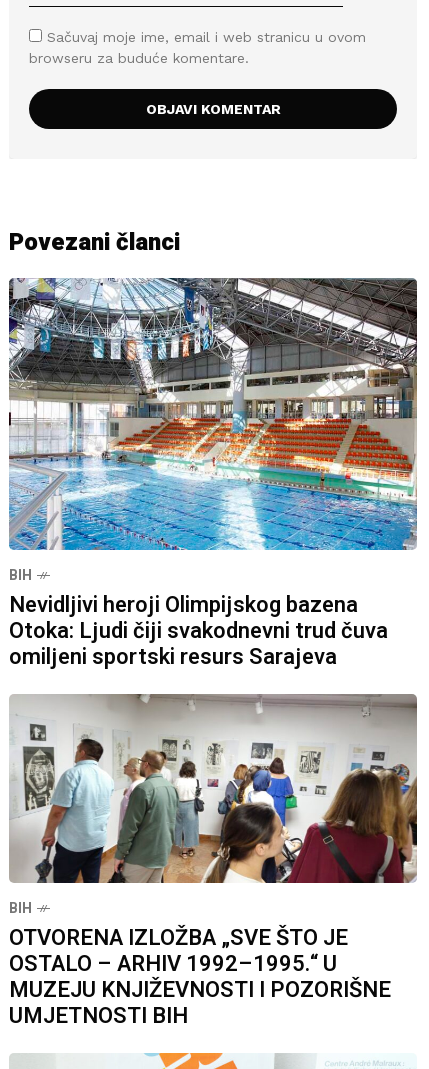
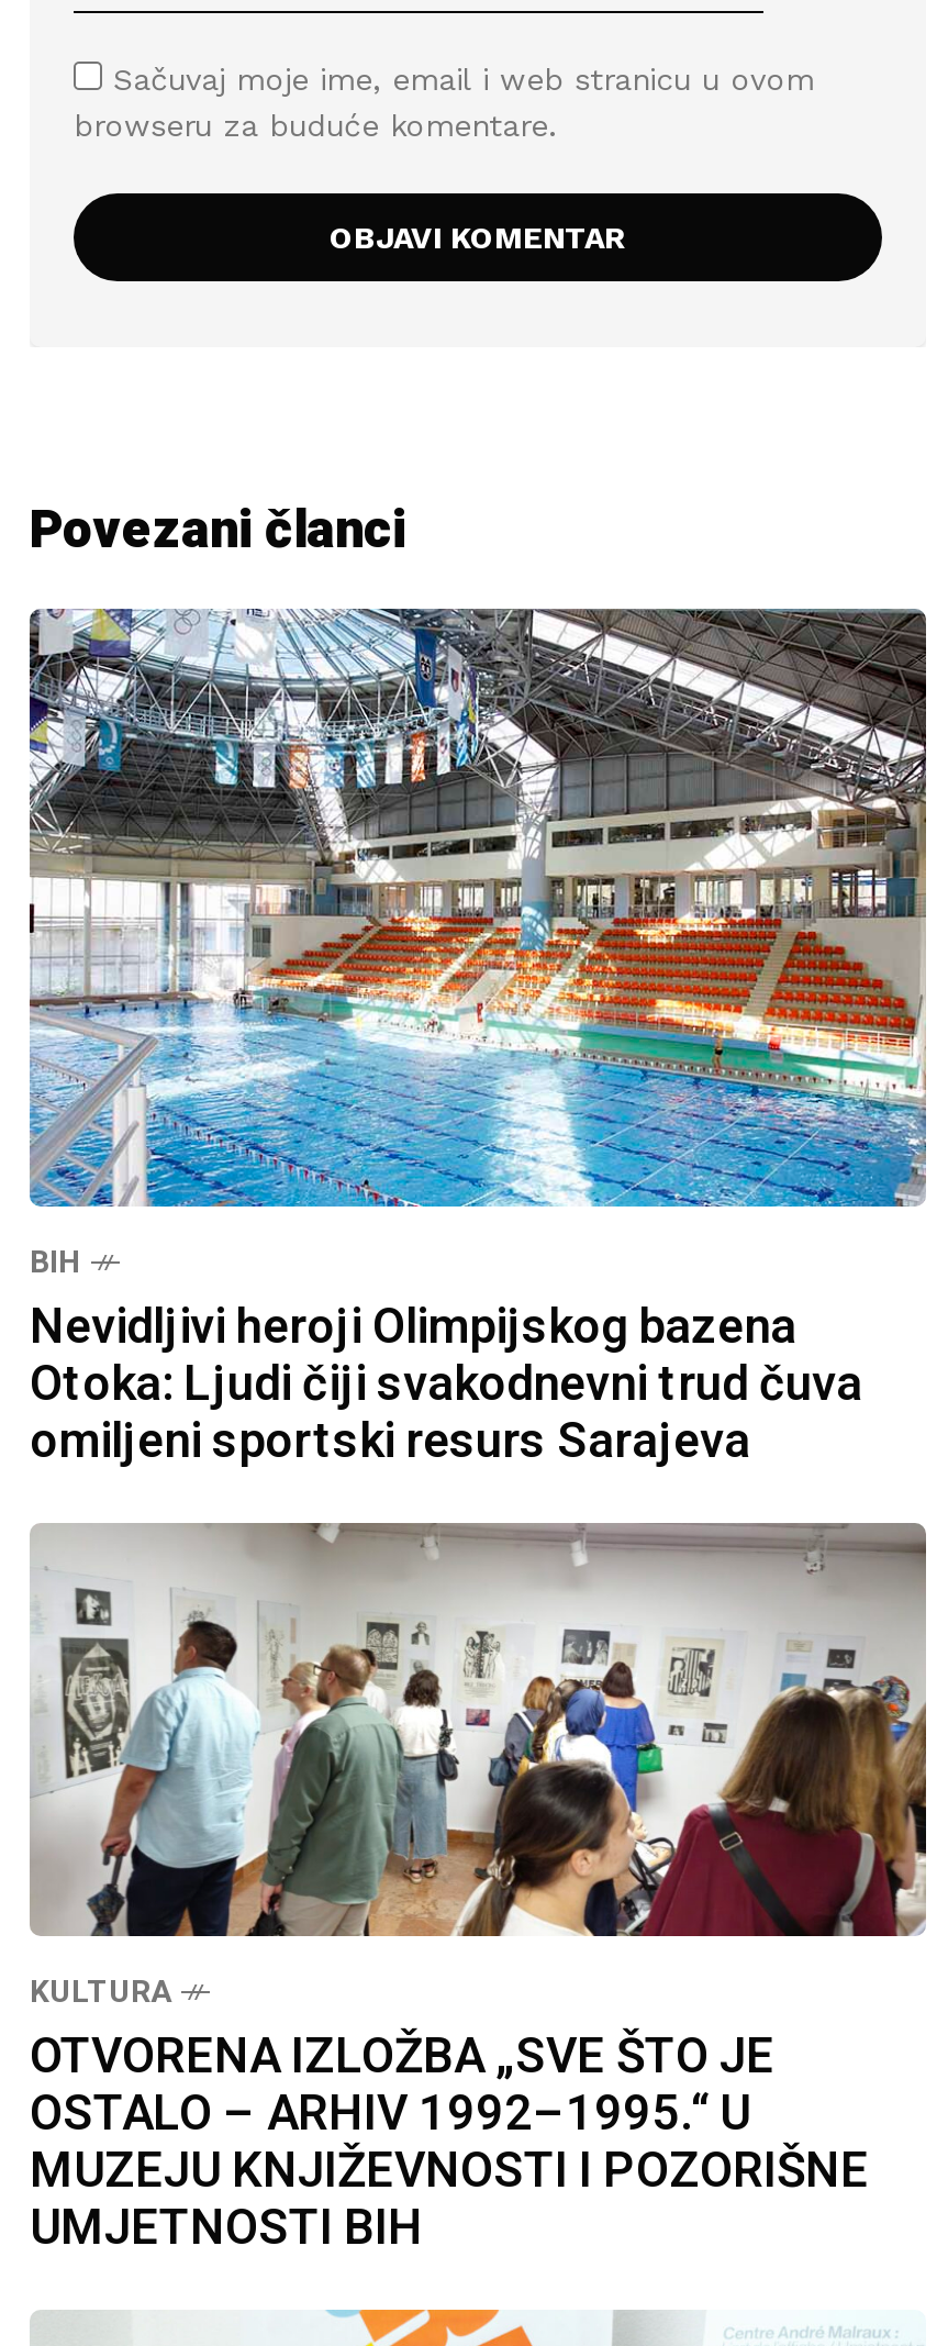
- BIH
+ KULTURA
